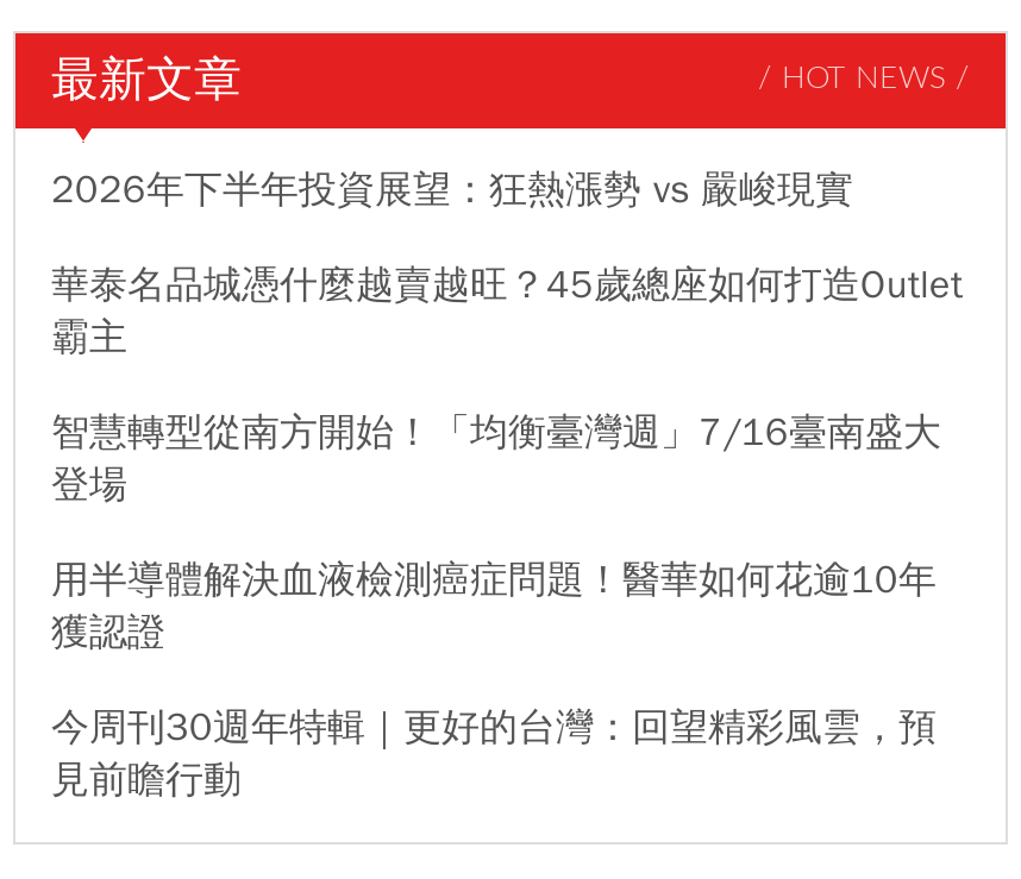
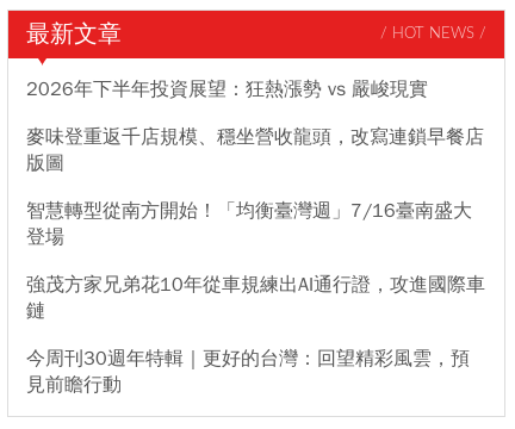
- 華泰名品城憑什麼越賣越旺？45歲總座如何打造Outlet
- 霸主
+ 麥味登重返千店規模、穩坐營收龍頭，改寫連鎖早餐店
+ 版圖

- 用半導體解決血液檢測癌症問題！醫華如何花逾10年
- 獲認證
+ 強茂方家兄弟花10年從車規練出AI通行證，攻進國際車
+ 鏈
